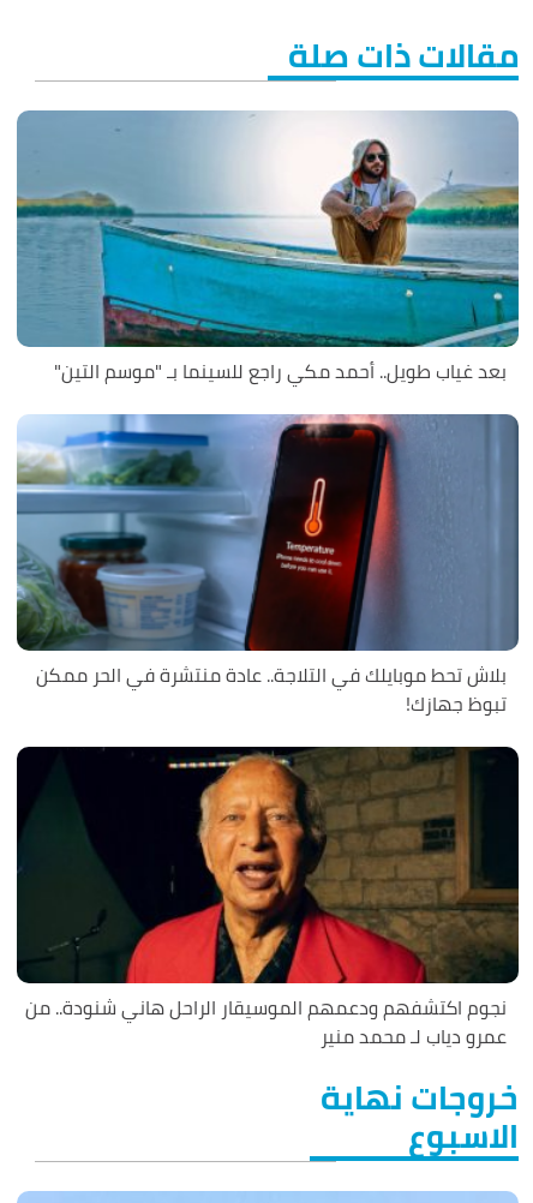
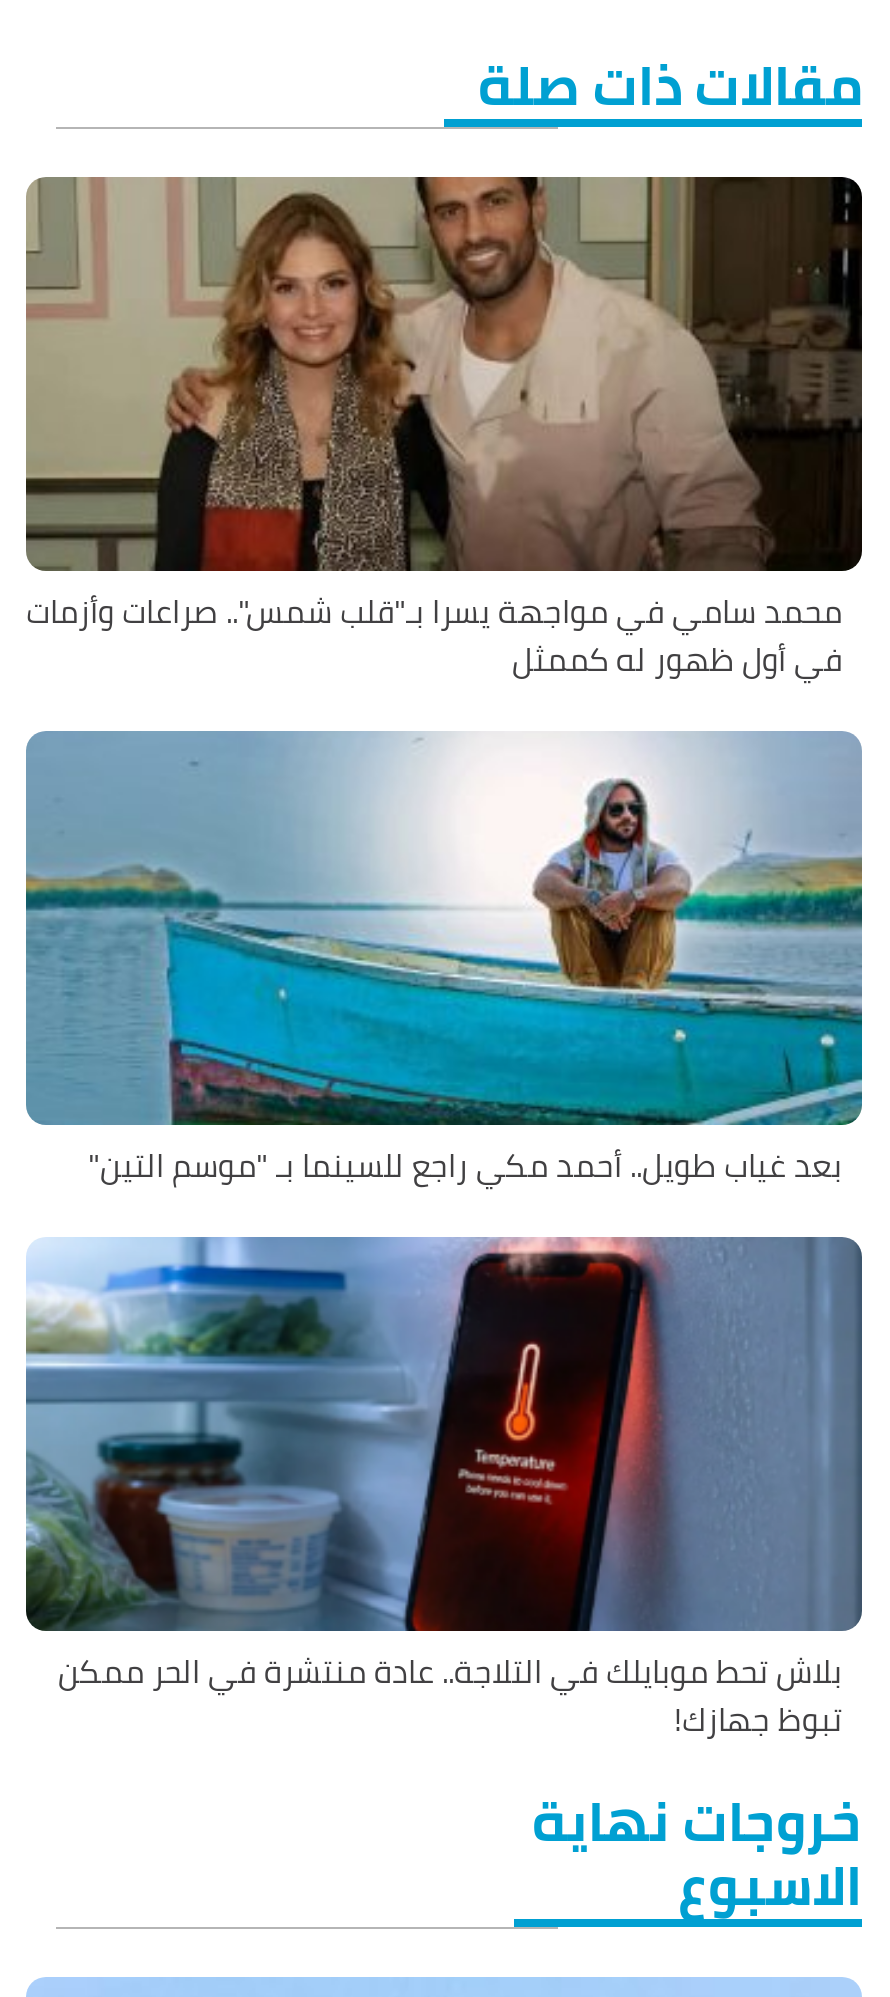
+ [image]
+ محمد سامي في مواجهة يسرا بـ"قلب شمس".. صراعات وأزمات
+ في أول ظهور له كممثل

moved down: [image] | بعد غياب طويل.. أحمد مكي راجع للسينما بـ "موسم التين" | بلاش تحط موبايلك في التلاجة.. عادة منتشرة في الحر ممكن | تبوظ جهازك!

- [image]
- نجوم اكتشفهم ودعمهم الموسيقار الراحل هاني شنودة.. من
- عمرو دياب لـ محمد منير
